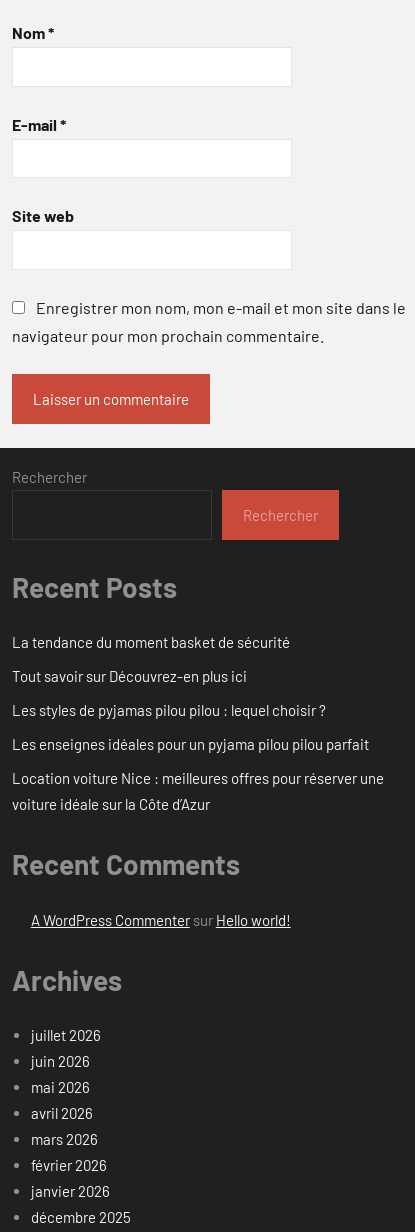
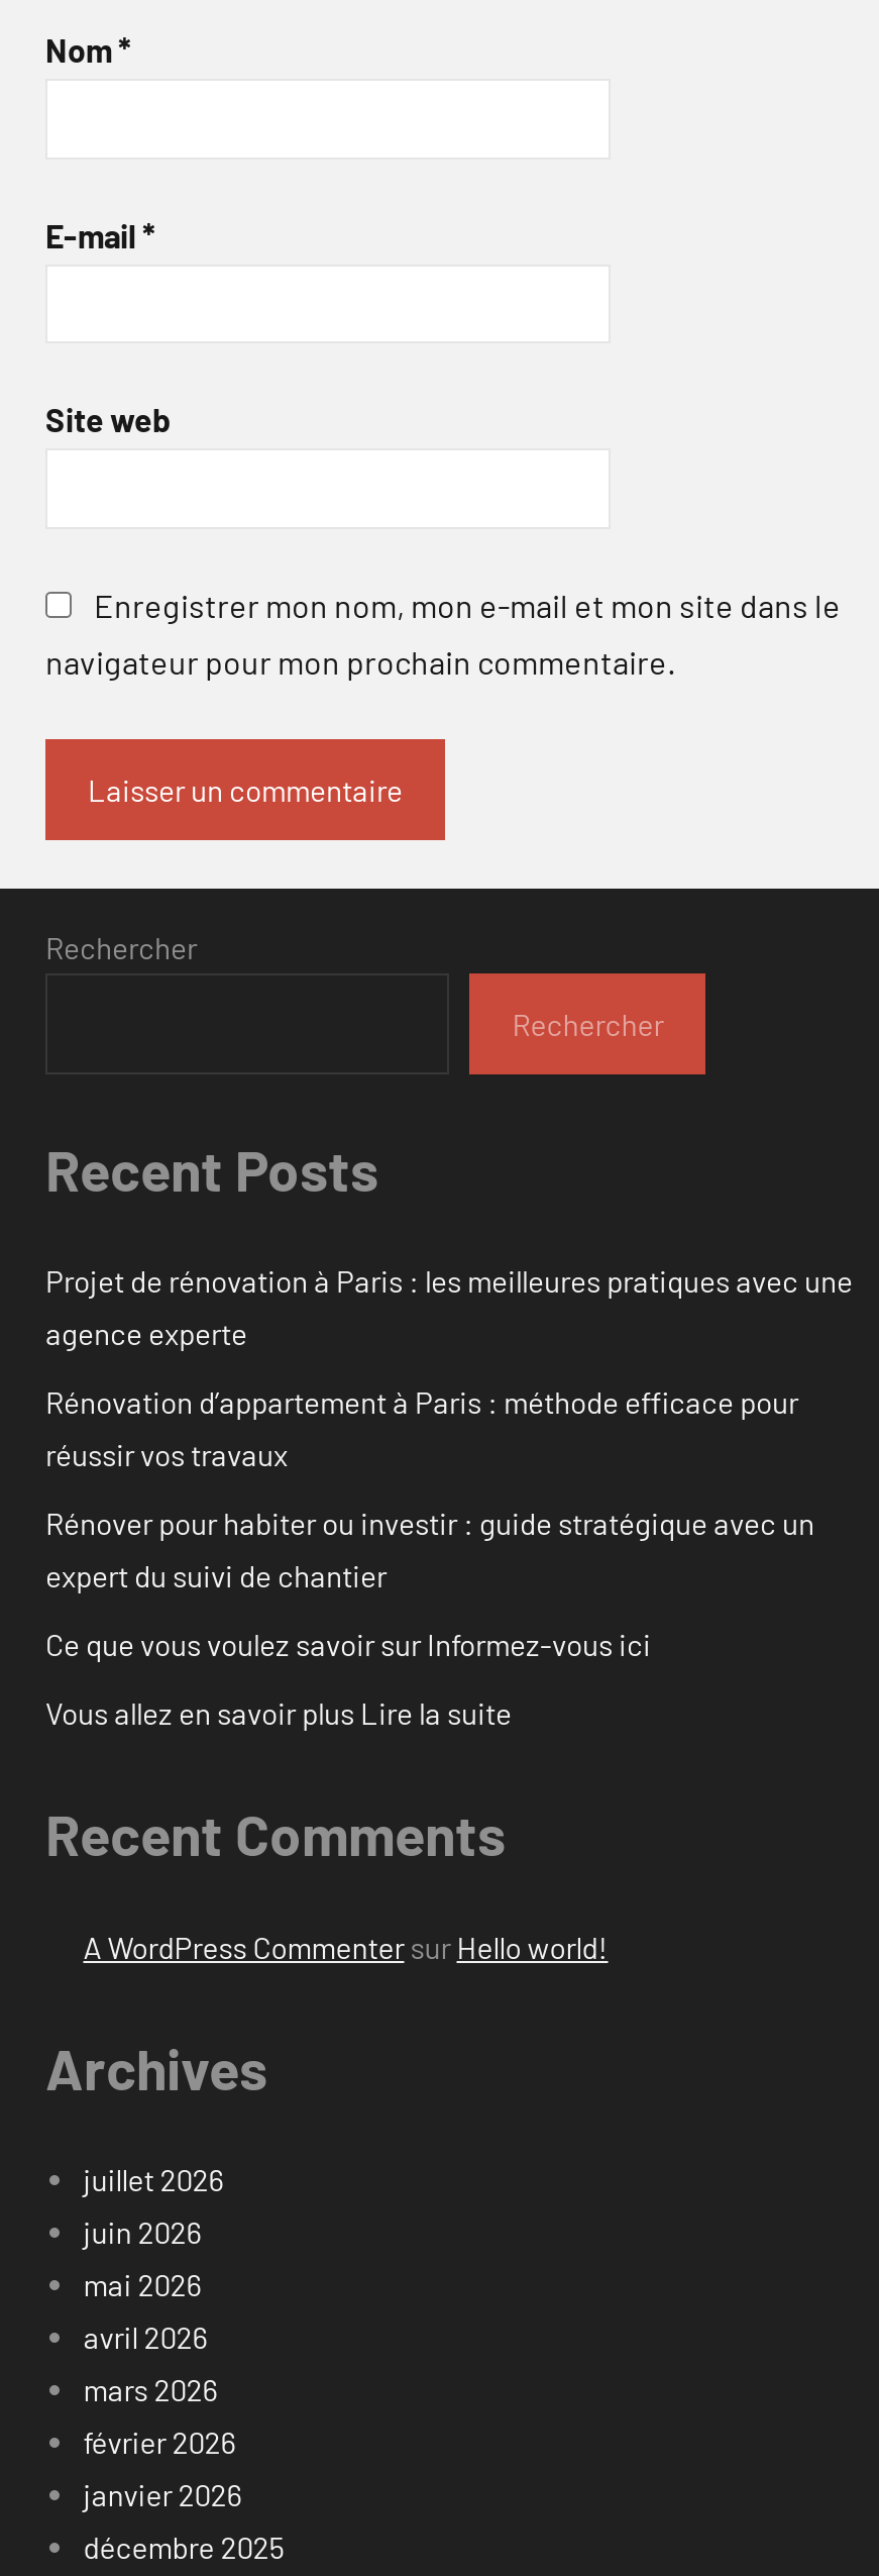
- La tendance du moment basket de sécurité
+ Projet de rénovation à Paris : les meilleures pratiques avec une
+ agence experte

- Tout savoir sur Découvrez-en plus ici
+ Rénovation d’appartement à Paris : méthode efficace pour
+ réussir vos travaux

- Les styles de pyjamas pilou pilou : lequel choisir ?
+ Rénover pour habiter ou investir : guide stratégique avec un
+ expert du suivi de chantier

- Les enseignes idéales pour un pyjama pilou pilou parfait
+ Ce que vous voulez savoir sur Informez-vous ici

- Location voiture Nice : meilleures offres pour réserver une
- voiture idéale sur la Côte d’Azur
+ Vous allez en savoir plus Lire la suite
